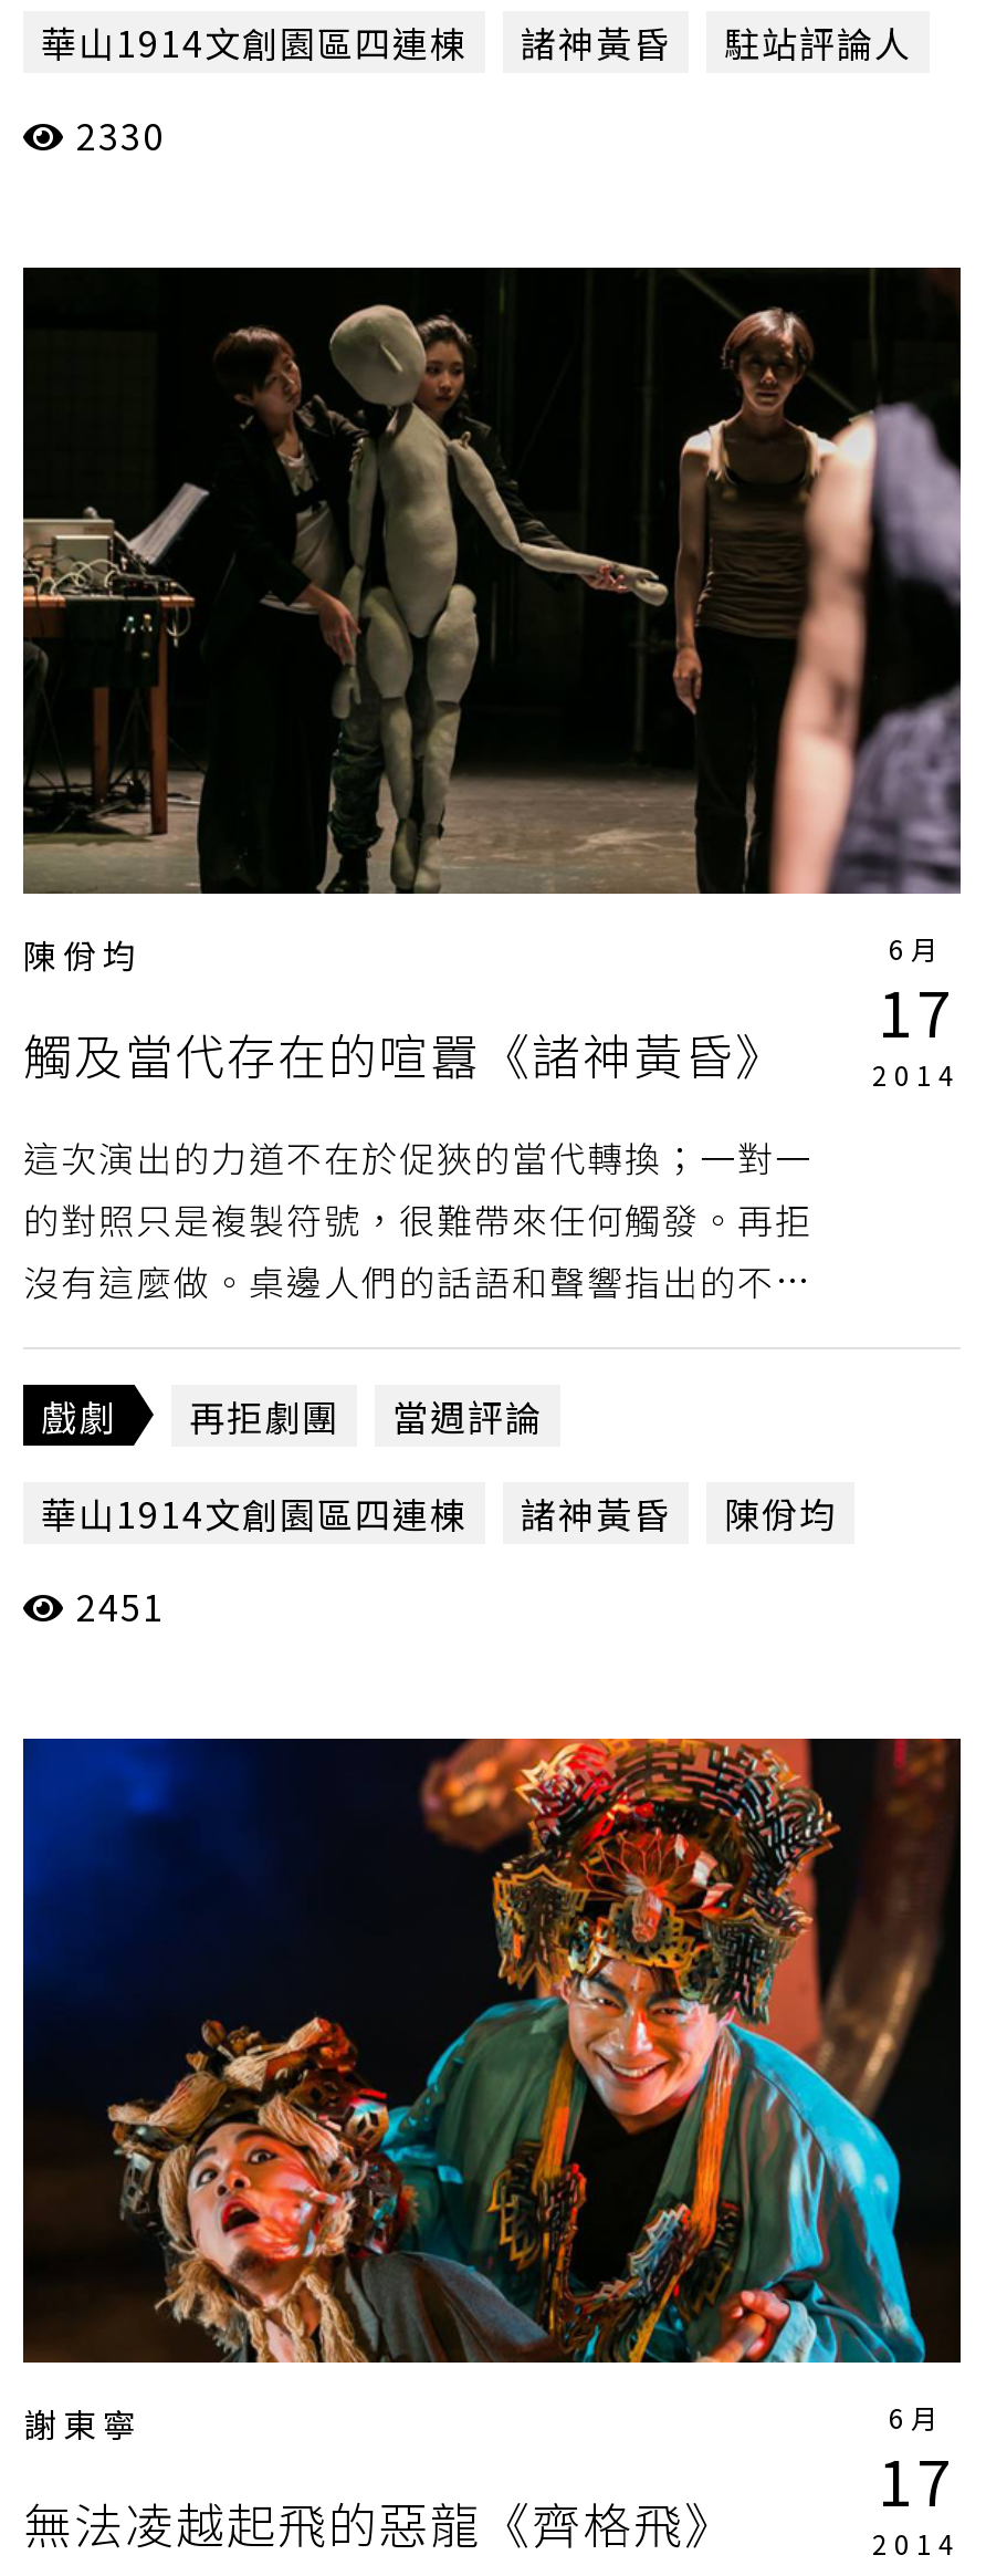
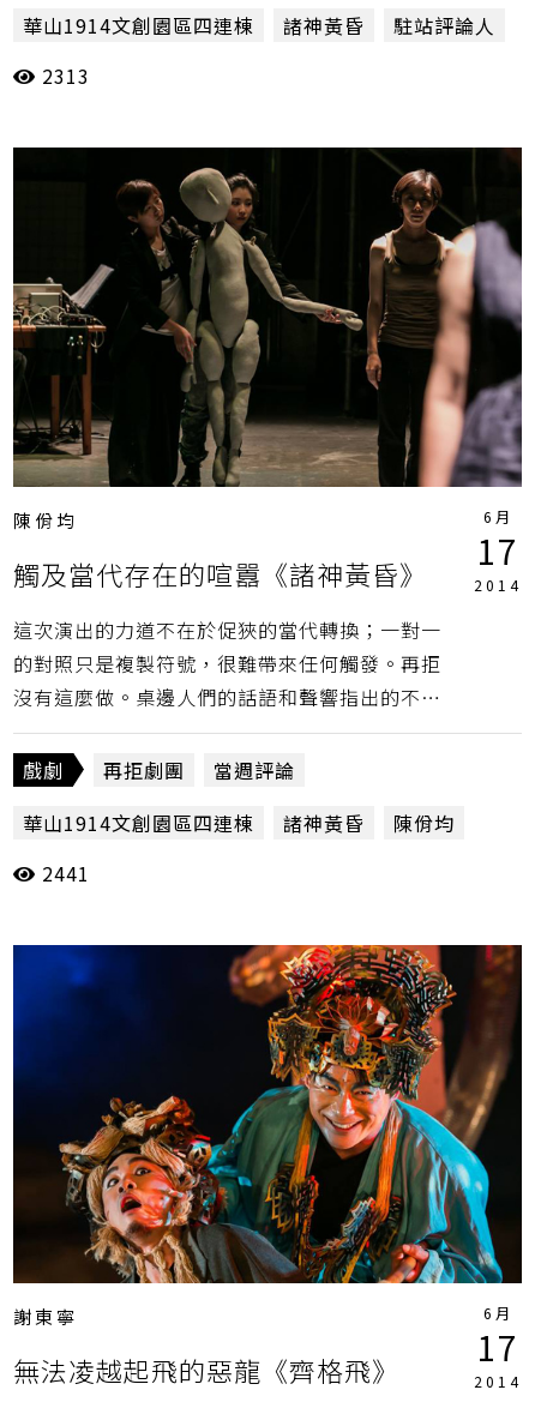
- 2330
+ 2313

- 2451
+ 2441
